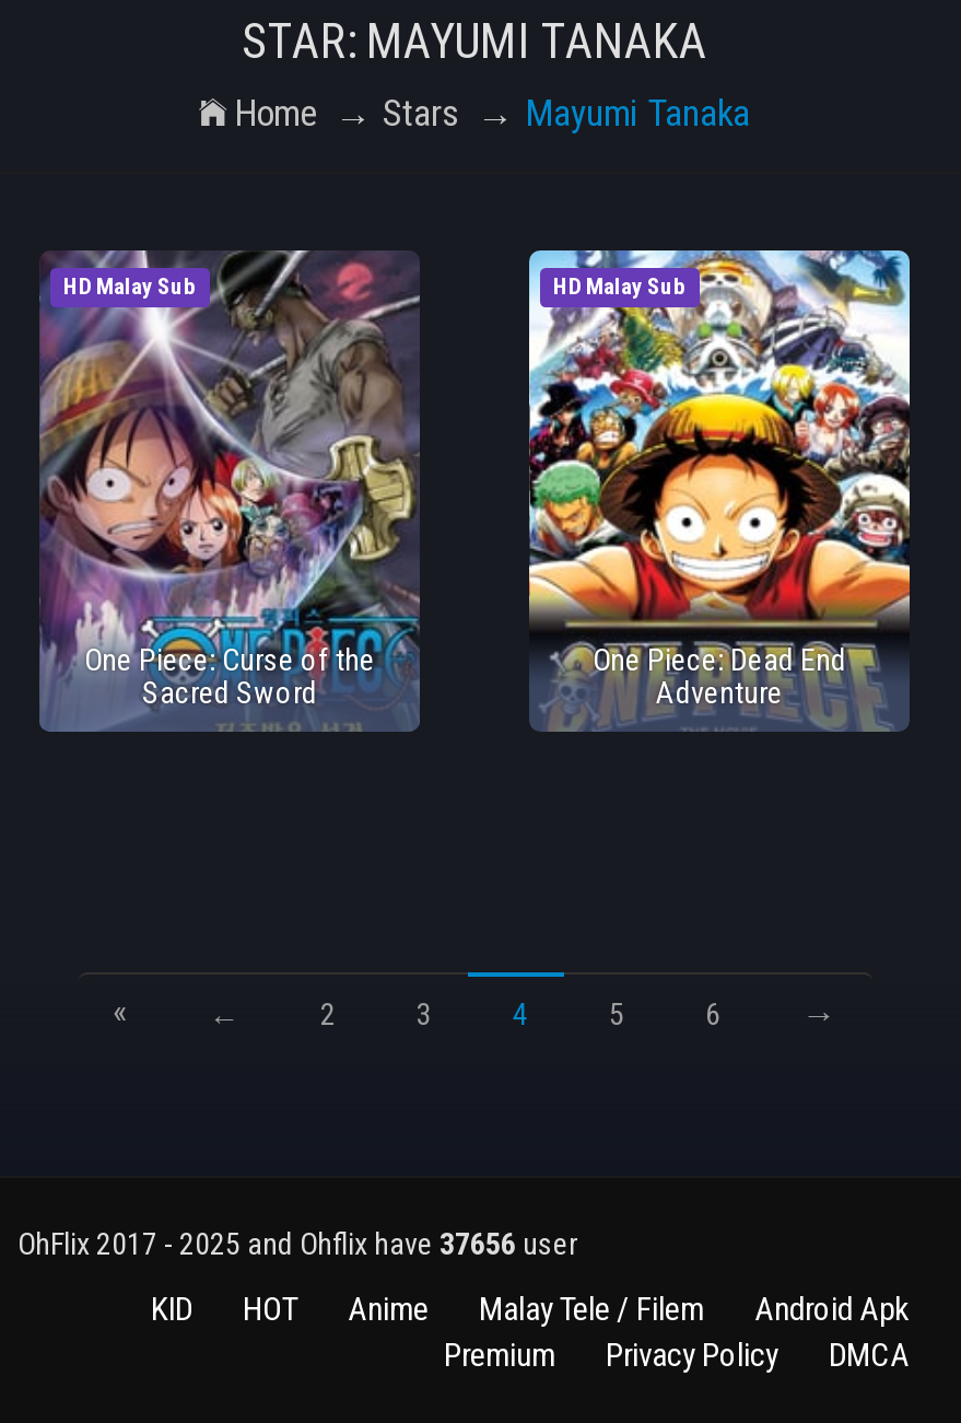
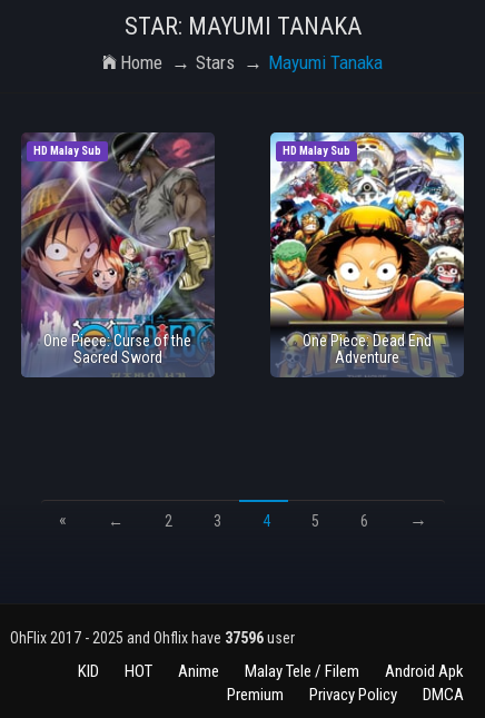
- OhFlix 2017 - 2025 and Ohflix have 37656 user
+ OhFlix 2017 - 2025 and Ohflix have 37596 user
